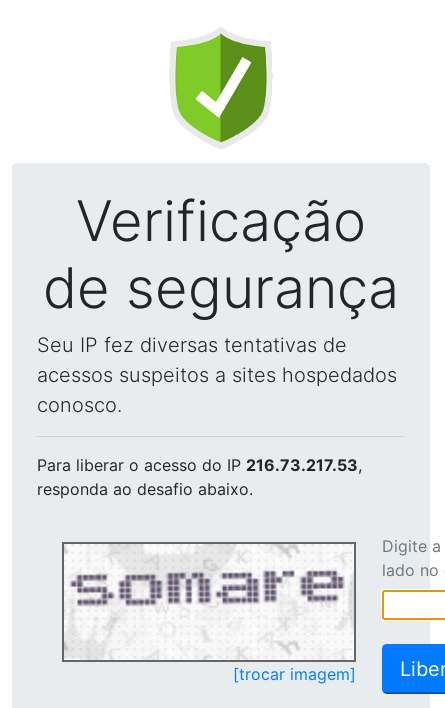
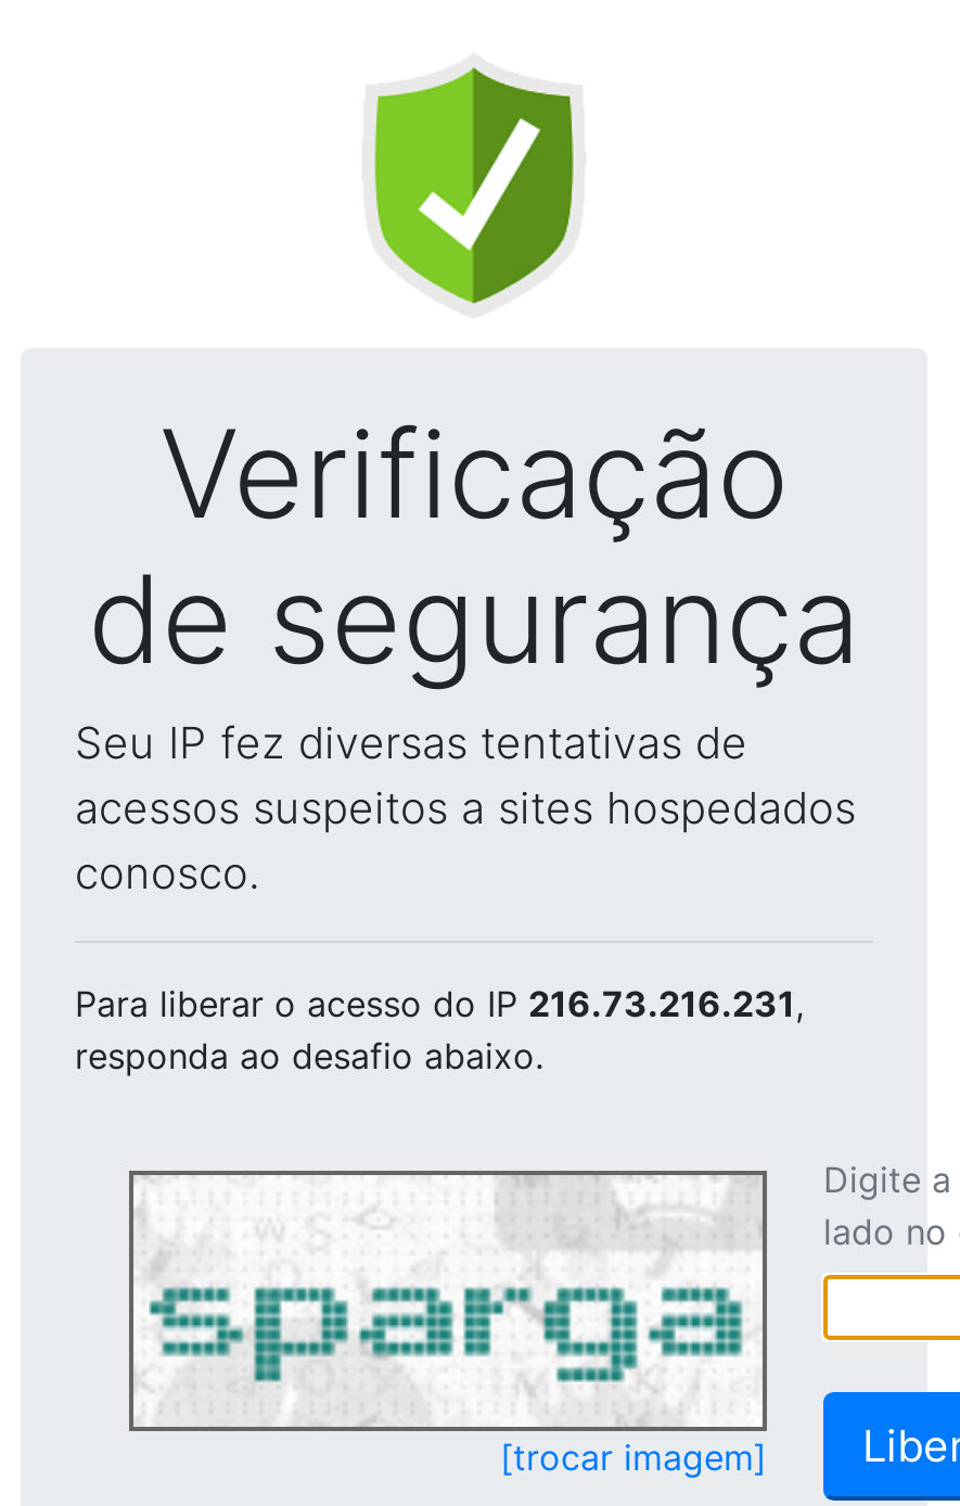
- Para liberar o acesso do IP 216.73.217.53,
+ Para liberar o acesso do IP 216.73.216.231,

- [image]
+ [image]
